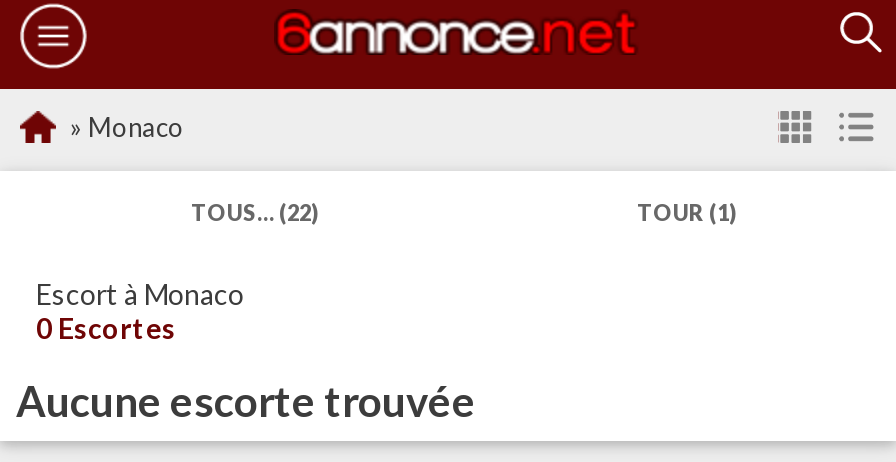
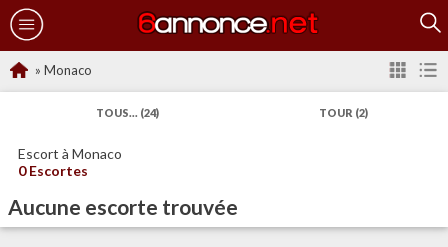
- TOUS... (22)
+ TOUS... (24)

- TOUR (1)
+ TOUR (2)
